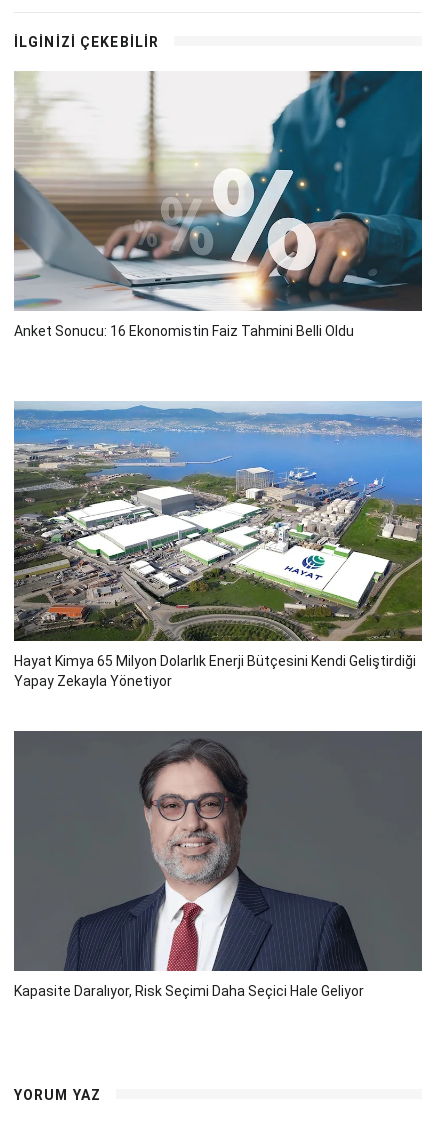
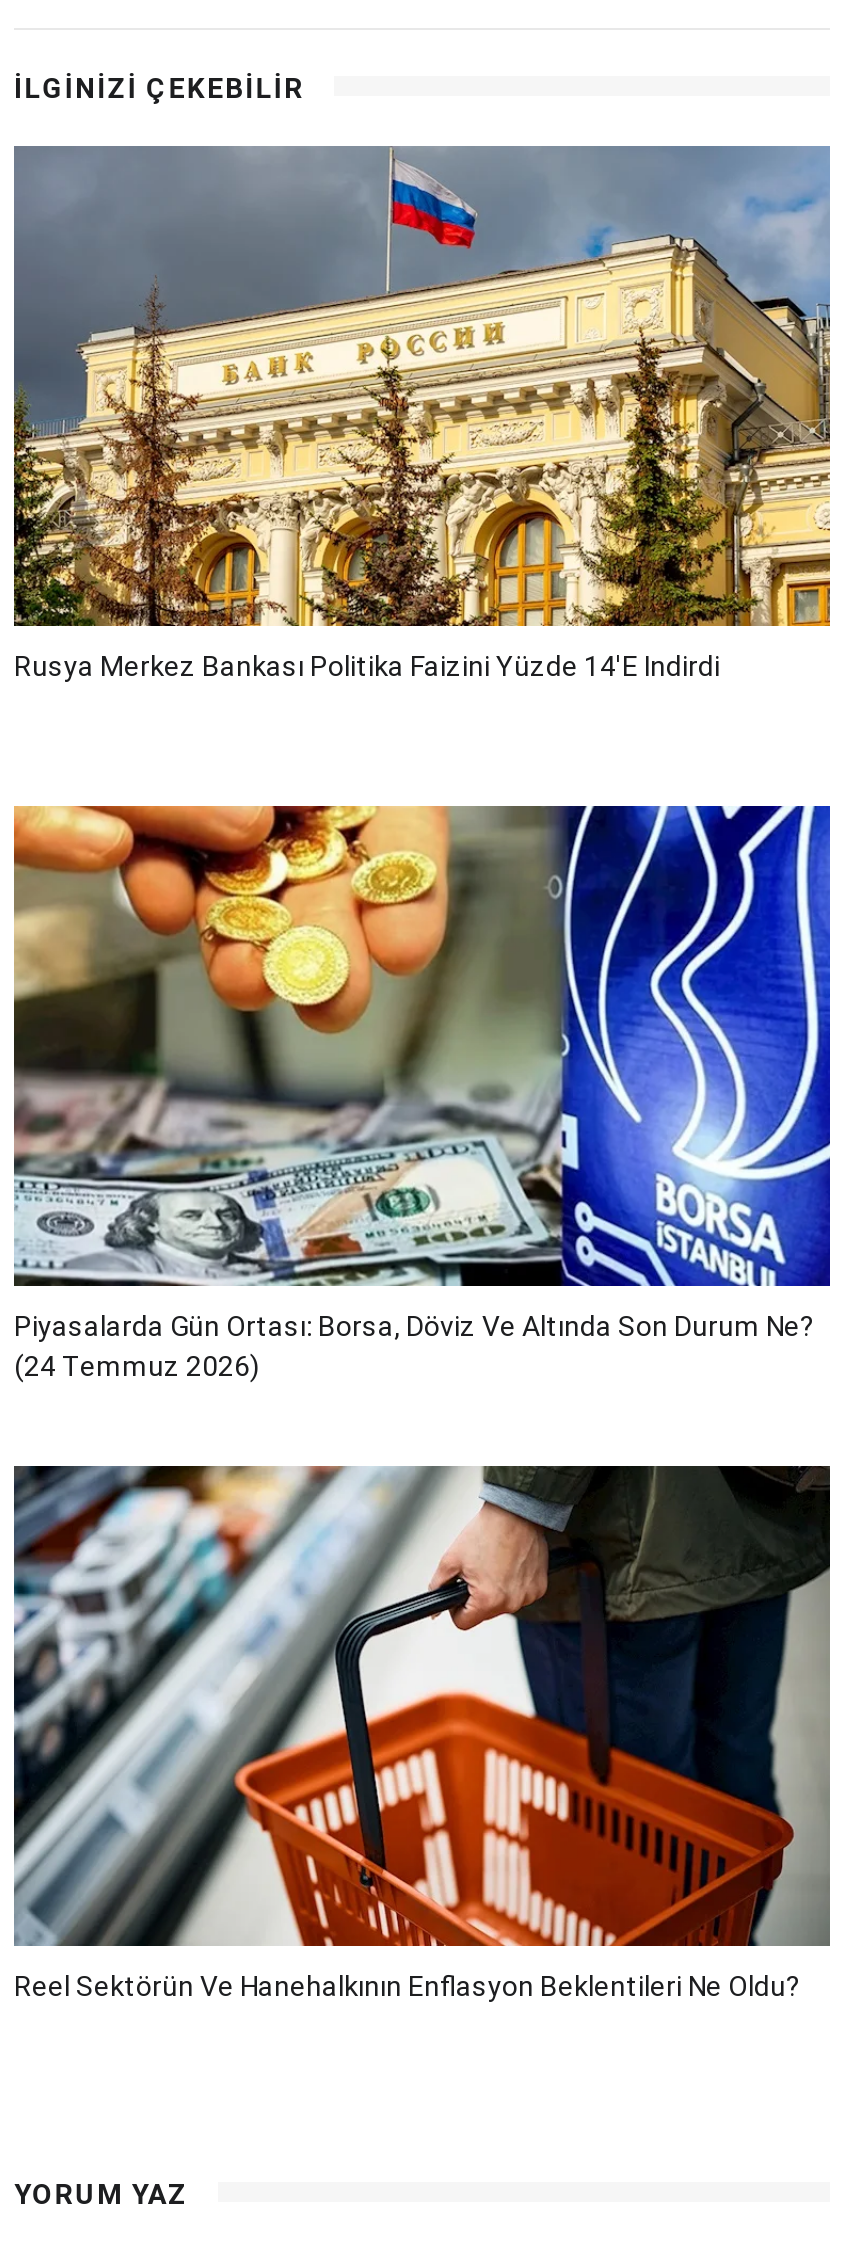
- [image]
- Anket Sonucu: 16 Ekonomistin Faiz Tahmini Belli Oldu
+ [image]
+ Rusya Merkez Bankası Politika Faizini Yüzde 14'e Indirdi

- [image]
- Hayat Kimya 65 Milyon Dolarlık Enerji Bütçesini Kendi Geliştirdiği
- Yapay Zekayla Yönetiyor
+ [image]
+ Piyasalarda Gün Ortası: Borsa, Döviz Ve Altında Son Durum Ne?
+ (24 Temmuz 2026)

- [image]
- Kapasite Daralıyor, Risk Seçimi Daha Seçici Hale Geliyor
+ [image]
+ Reel Sektörün Ve Hanehalkının Enflasyon Beklentileri Ne Oldu?
